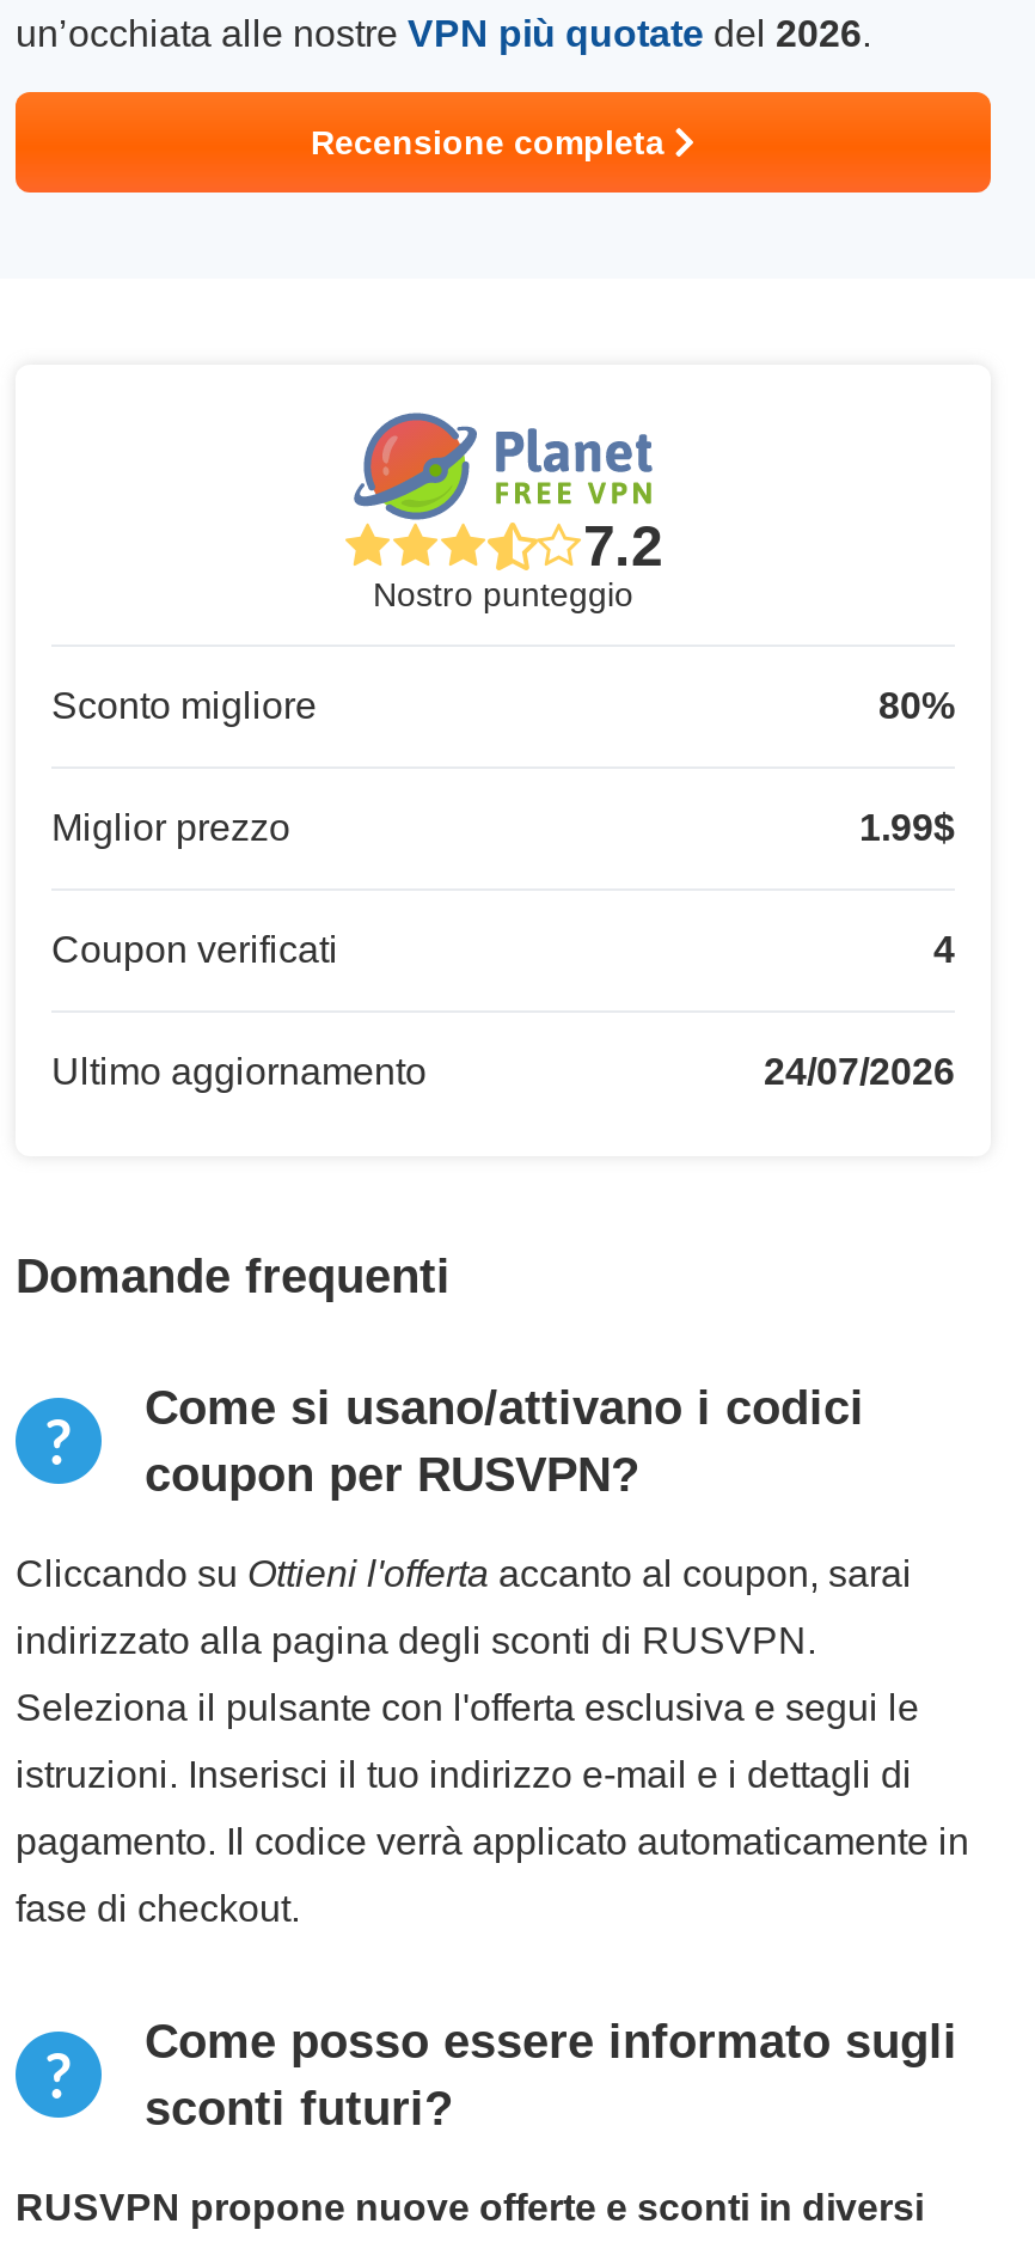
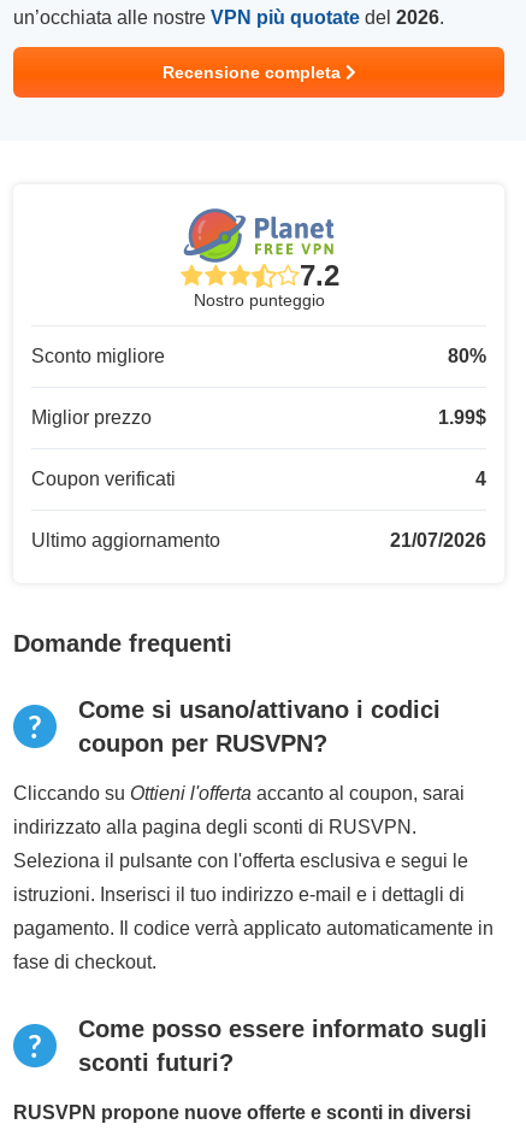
- 24/07/2026
+ 21/07/2026
